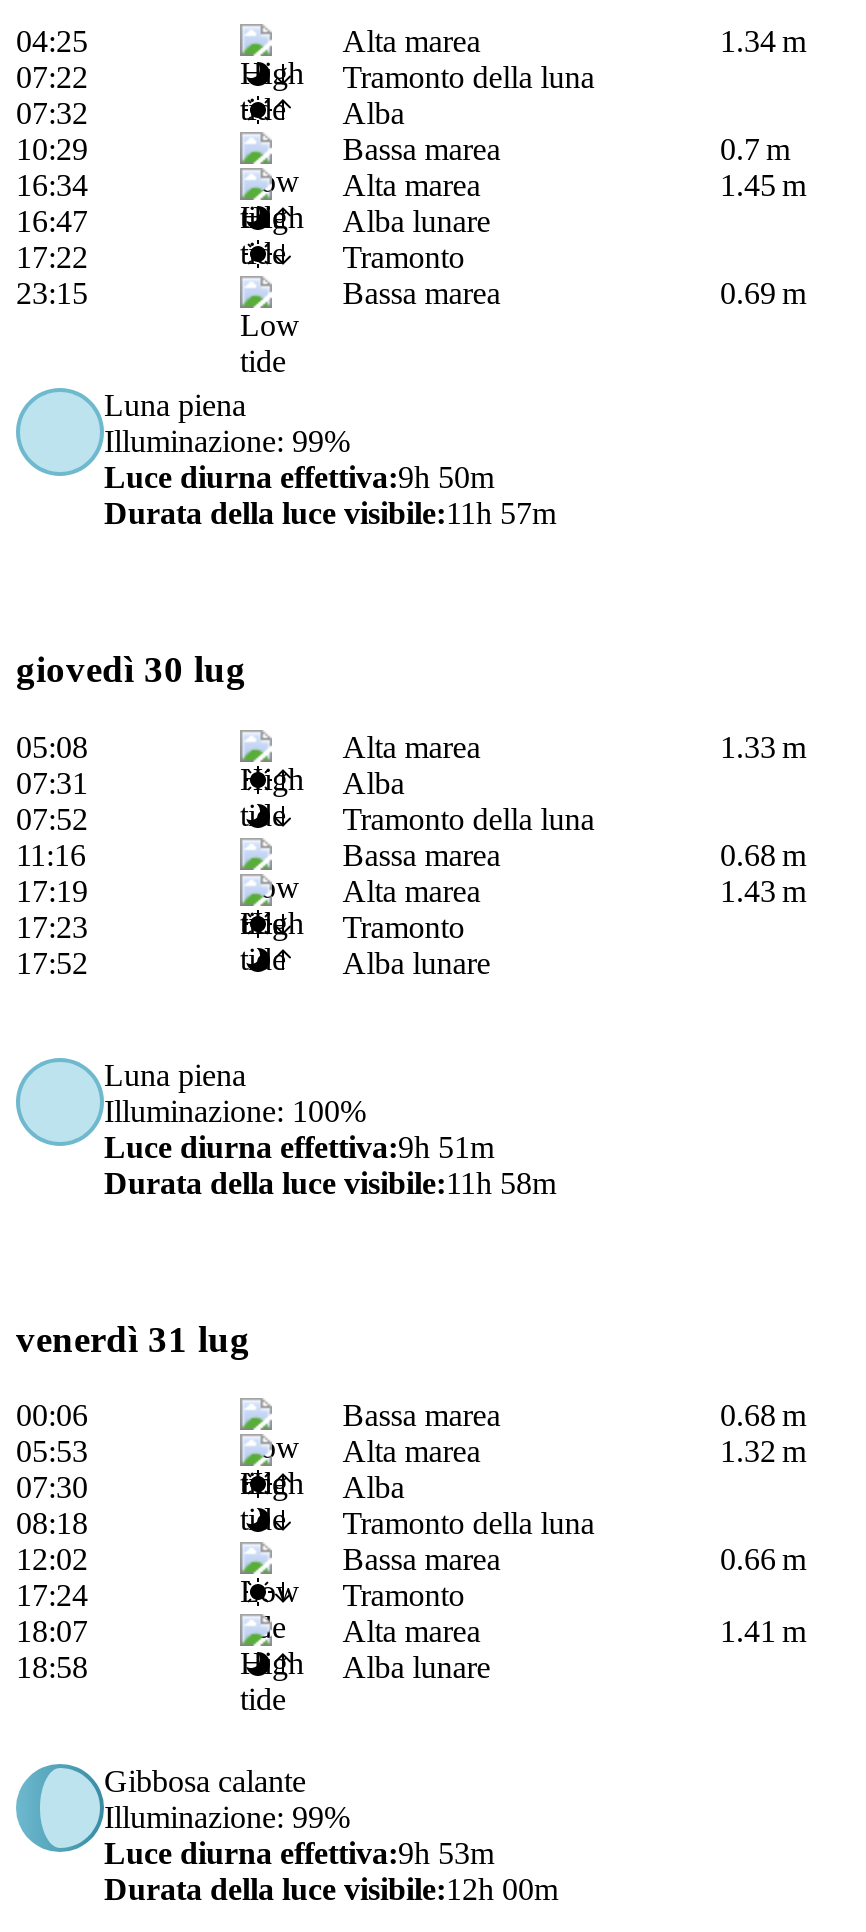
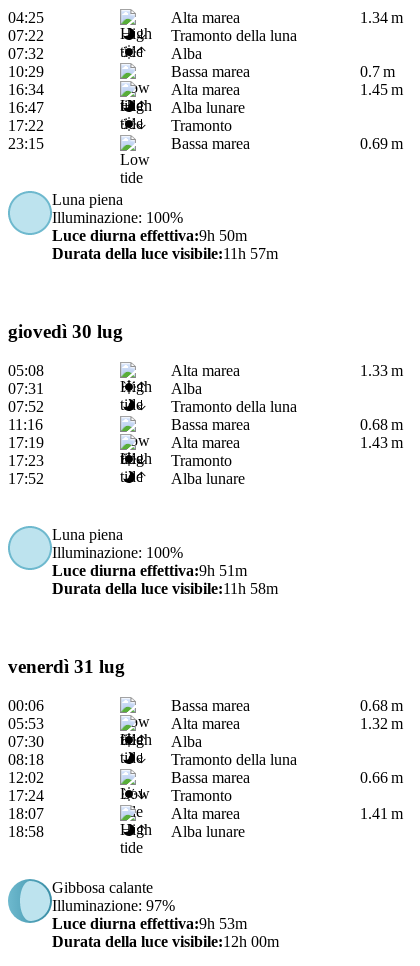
- Illuminazione: 99%
+ Illuminazione: 100%

- Illuminazione: 99%
+ Illuminazione: 97%
